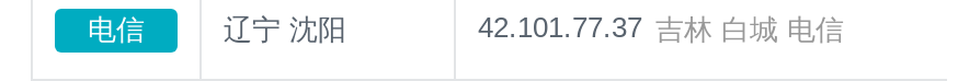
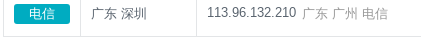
- 辽宁 沈阳
- 42.101.77.37 吉林 白城 电信
+ 广东 深圳
+ 113.96.132.210 广东 广州 电信
